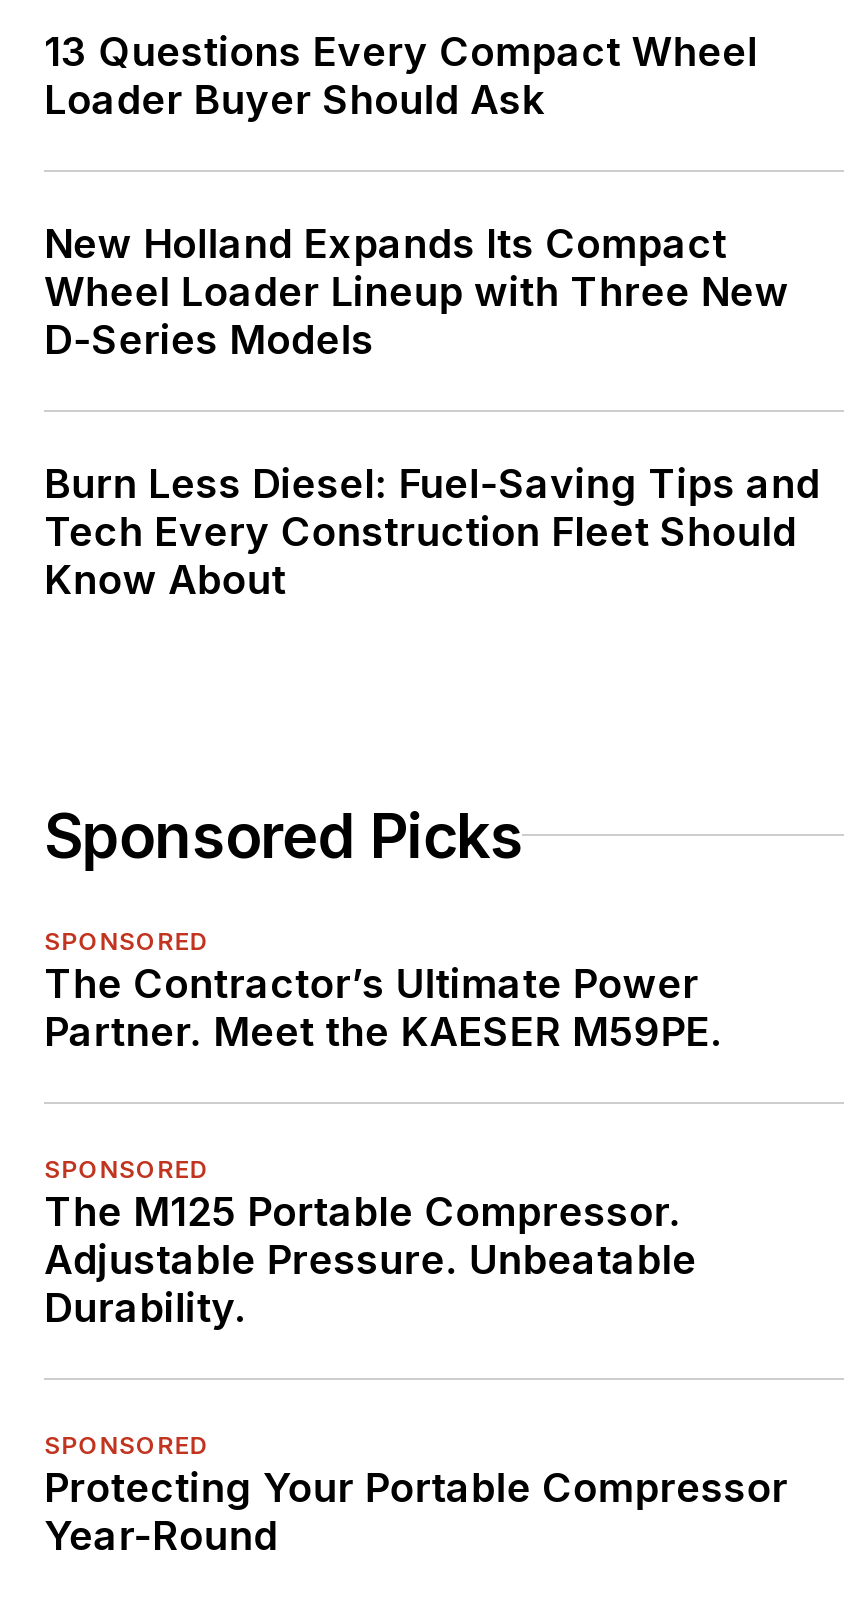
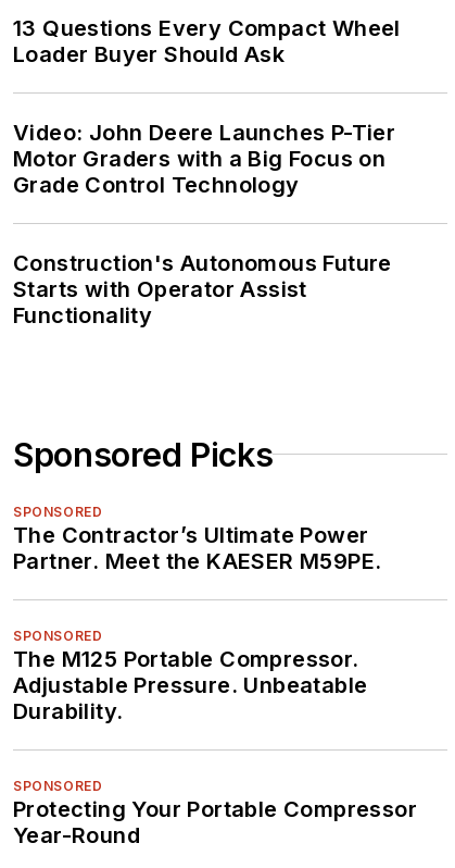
- New Holland Expands Its Compact
- Wheel Loader Lineup with Three New
- D-Series Models
+ Video: John Deere Launches P-Tier
+ Motor Graders with a Big Focus on
+ Grade Control Technology

- Burn Less Diesel: Fuel-Saving Tips and
- Tech Every Construction Fleet Should
- Know About
+ Construction's Autonomous Future
+ Starts with Operator Assist
+ Functionality
